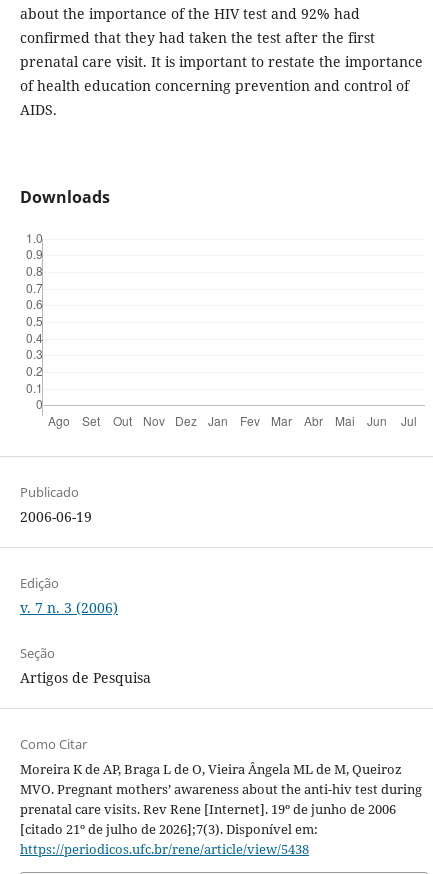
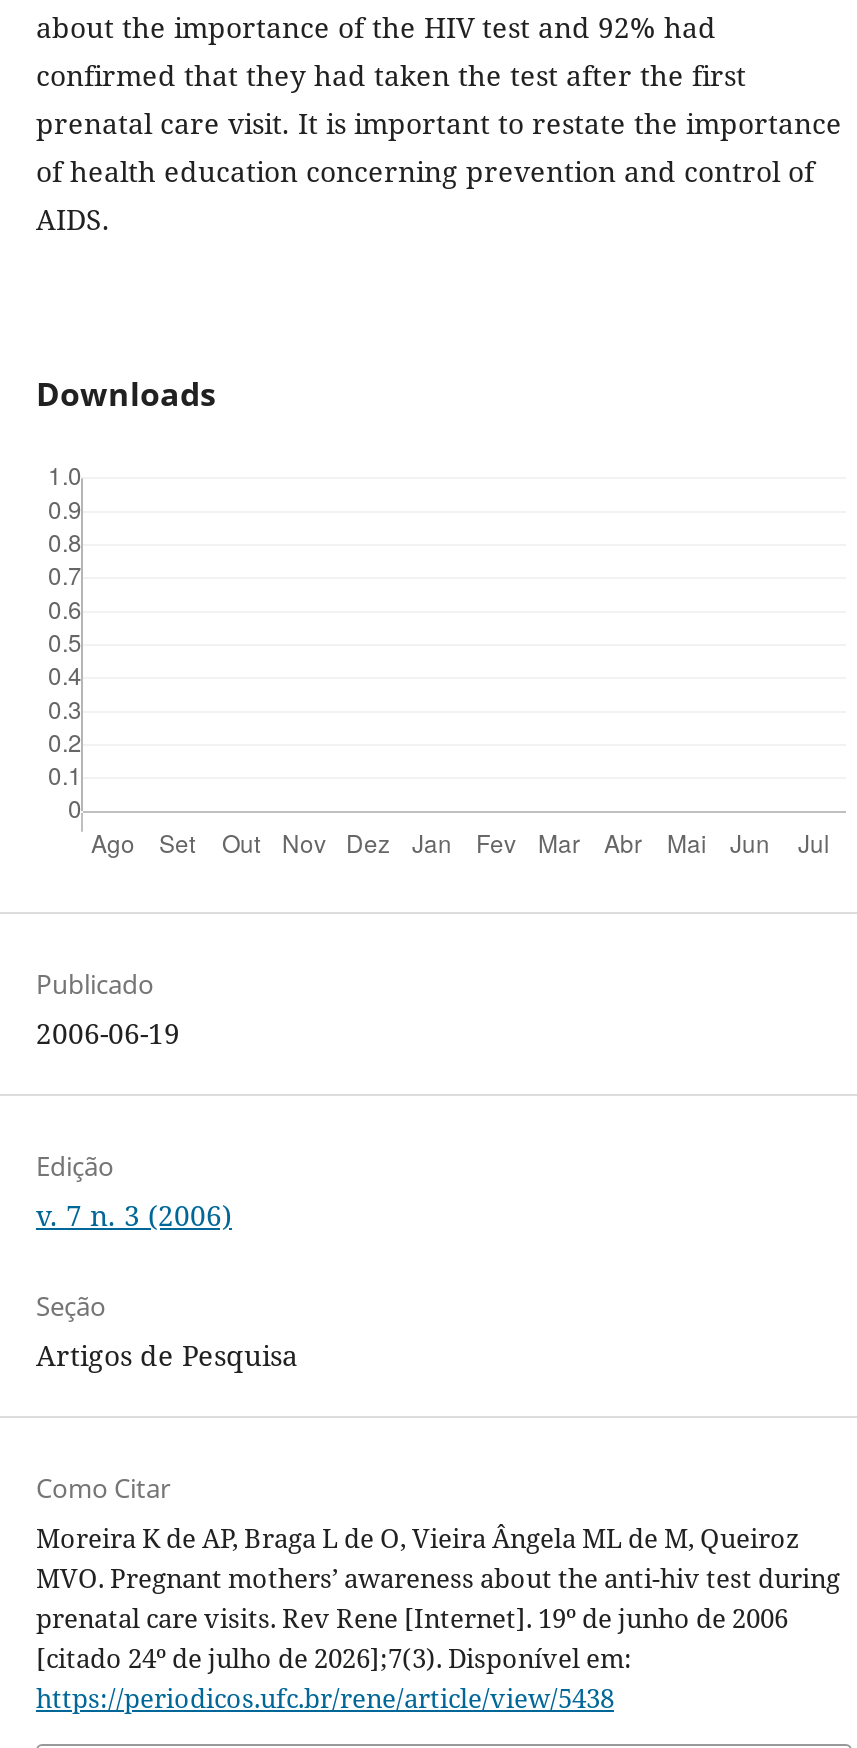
- [citado 21º de julho de 2026];7(3). Disponível em:
+ [citado 24º de julho de 2026];7(3). Disponível em:
